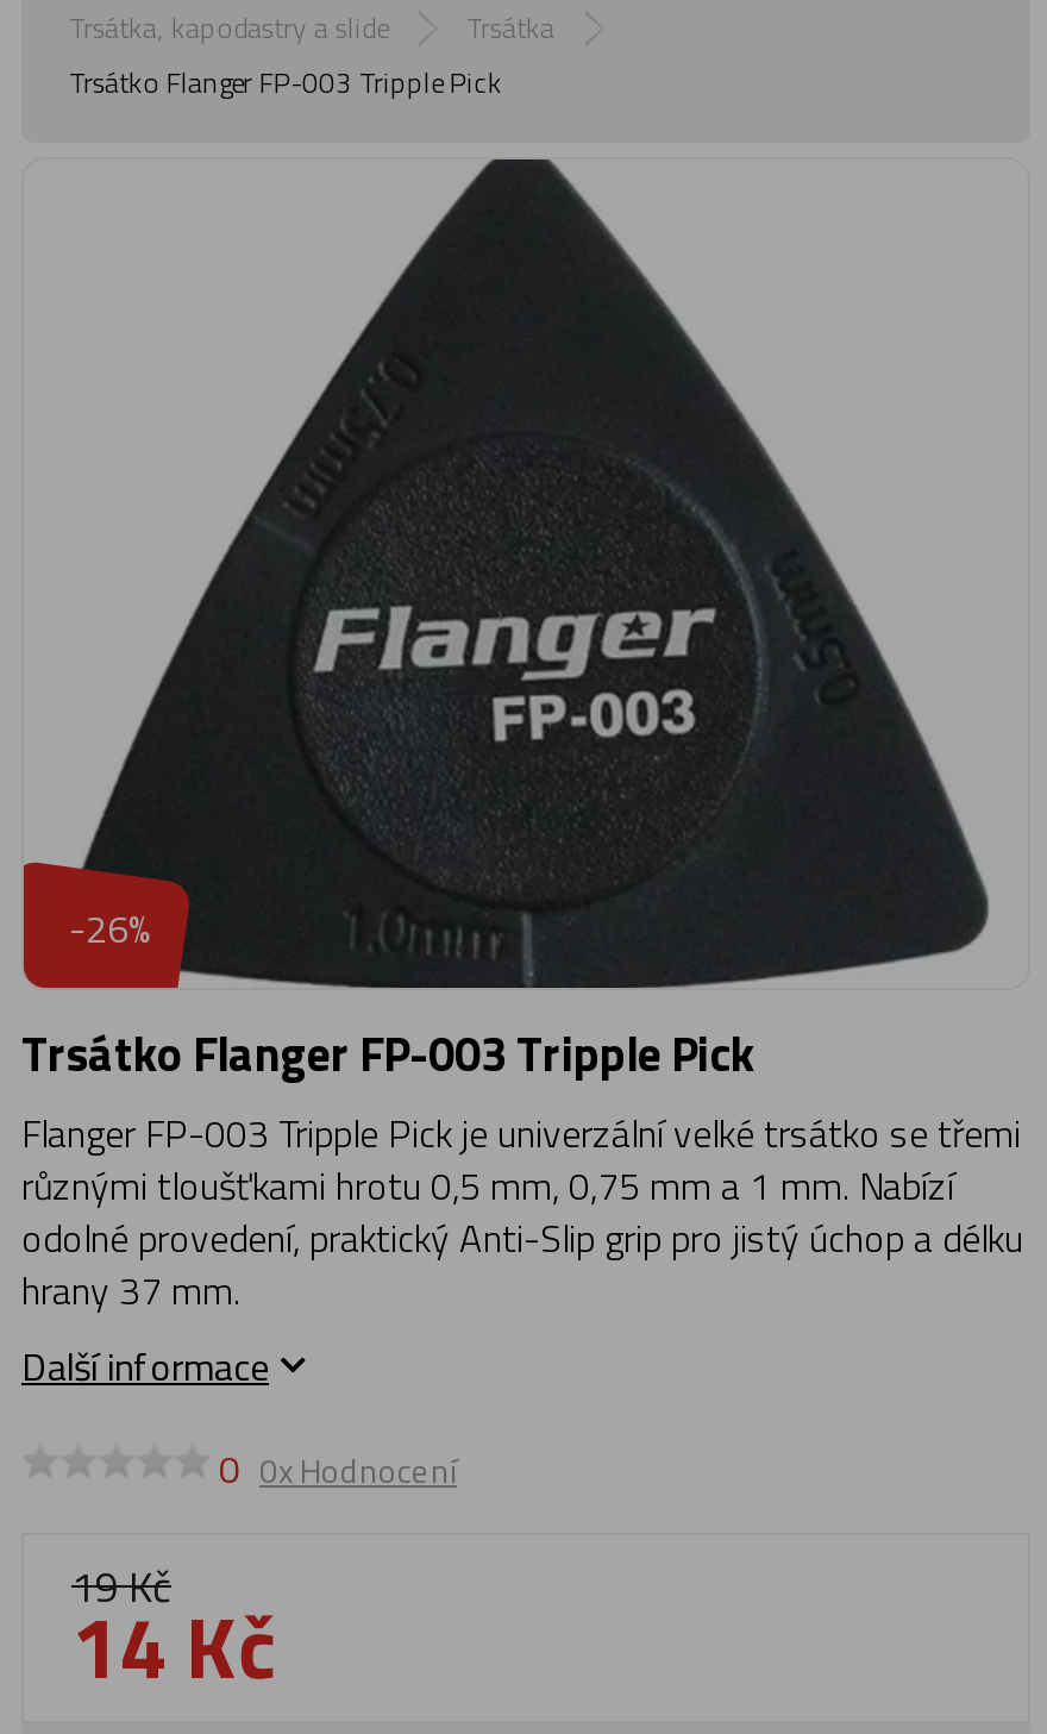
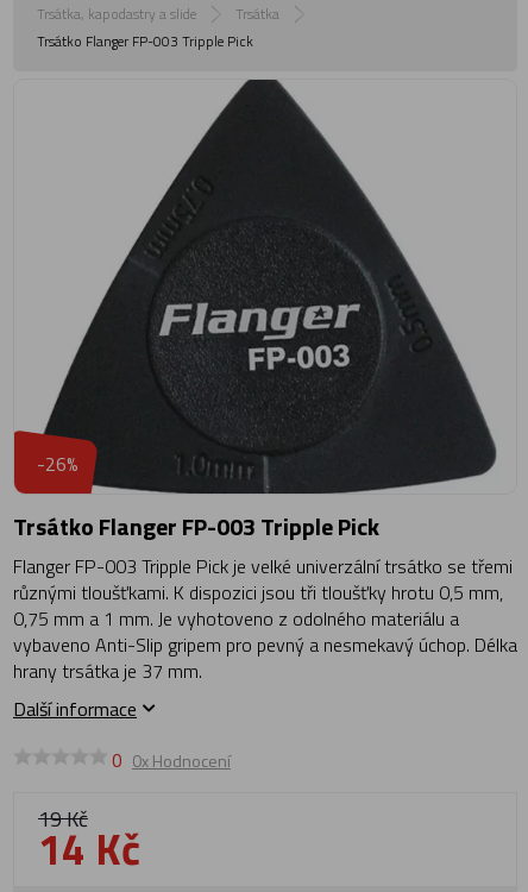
- Flanger FP-003 Tripple Pick je univerzální velké trsátko se třemi
- různými tloušťkami hrotu 0,5 mm, 0,75 mm a 1 mm. Nabízí
- odolné provedení, praktický Anti-Slip grip pro jistý úchop a délku
- hrany 37 mm.
+ Flanger FP-003 Tripple Pick je velké univerzální trsátko se třemi
+ různými tloušťkami. K dispozici jsou tři tloušťky hrotu 0,5 mm,
+ 0,75 mm a 1 mm. Je vyhotoveno z odolného materiálu a
+ vybaveno Anti-Slip gripem pro pevný a nesmekavý úchop. Délka
+ hrany trsátka je 37 mm.
